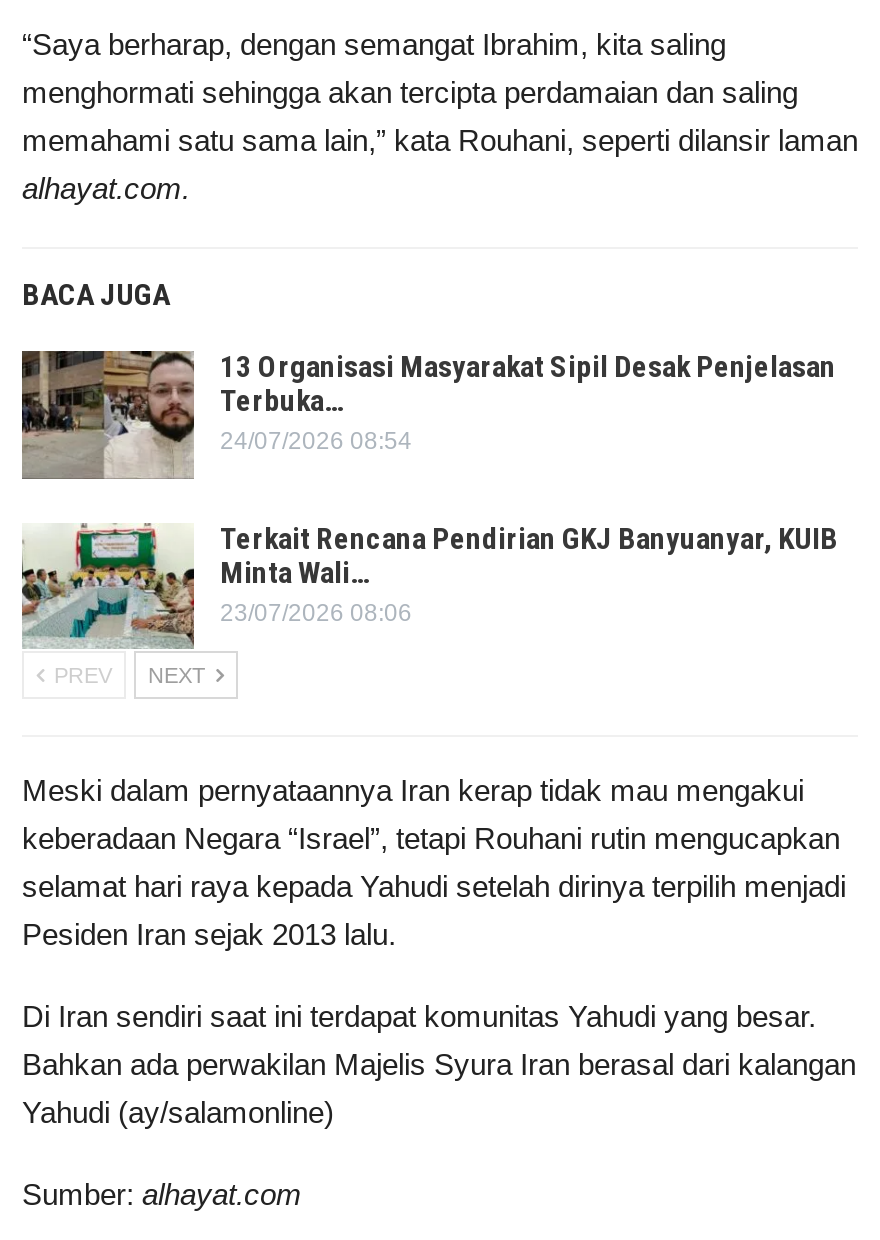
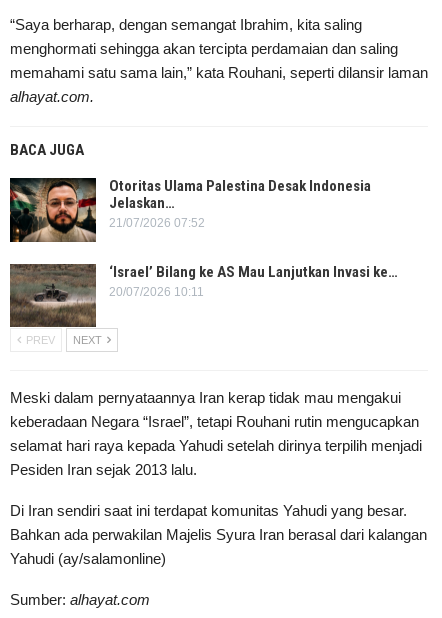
- [image]
- 13 Organisasi Masyarakat Sipil Desak Penjelasan
- Terbuka…
- 24/07/2026 08:54
+ [image]
+ Otoritas Ulama Palestina Desak Indonesia
+ Jelaskan…
+ 21/07/2026 07:52

- [image]
- Terkait Rencana Pendirian GKJ Banyuanyar, KUIB
- Minta Wali…
- 23/07/2026 08:06
+ [image]
+ ‘Israel’ Bilang ke AS Mau Lanjutkan Invasi ke…
+ 20/07/2026 10:11
